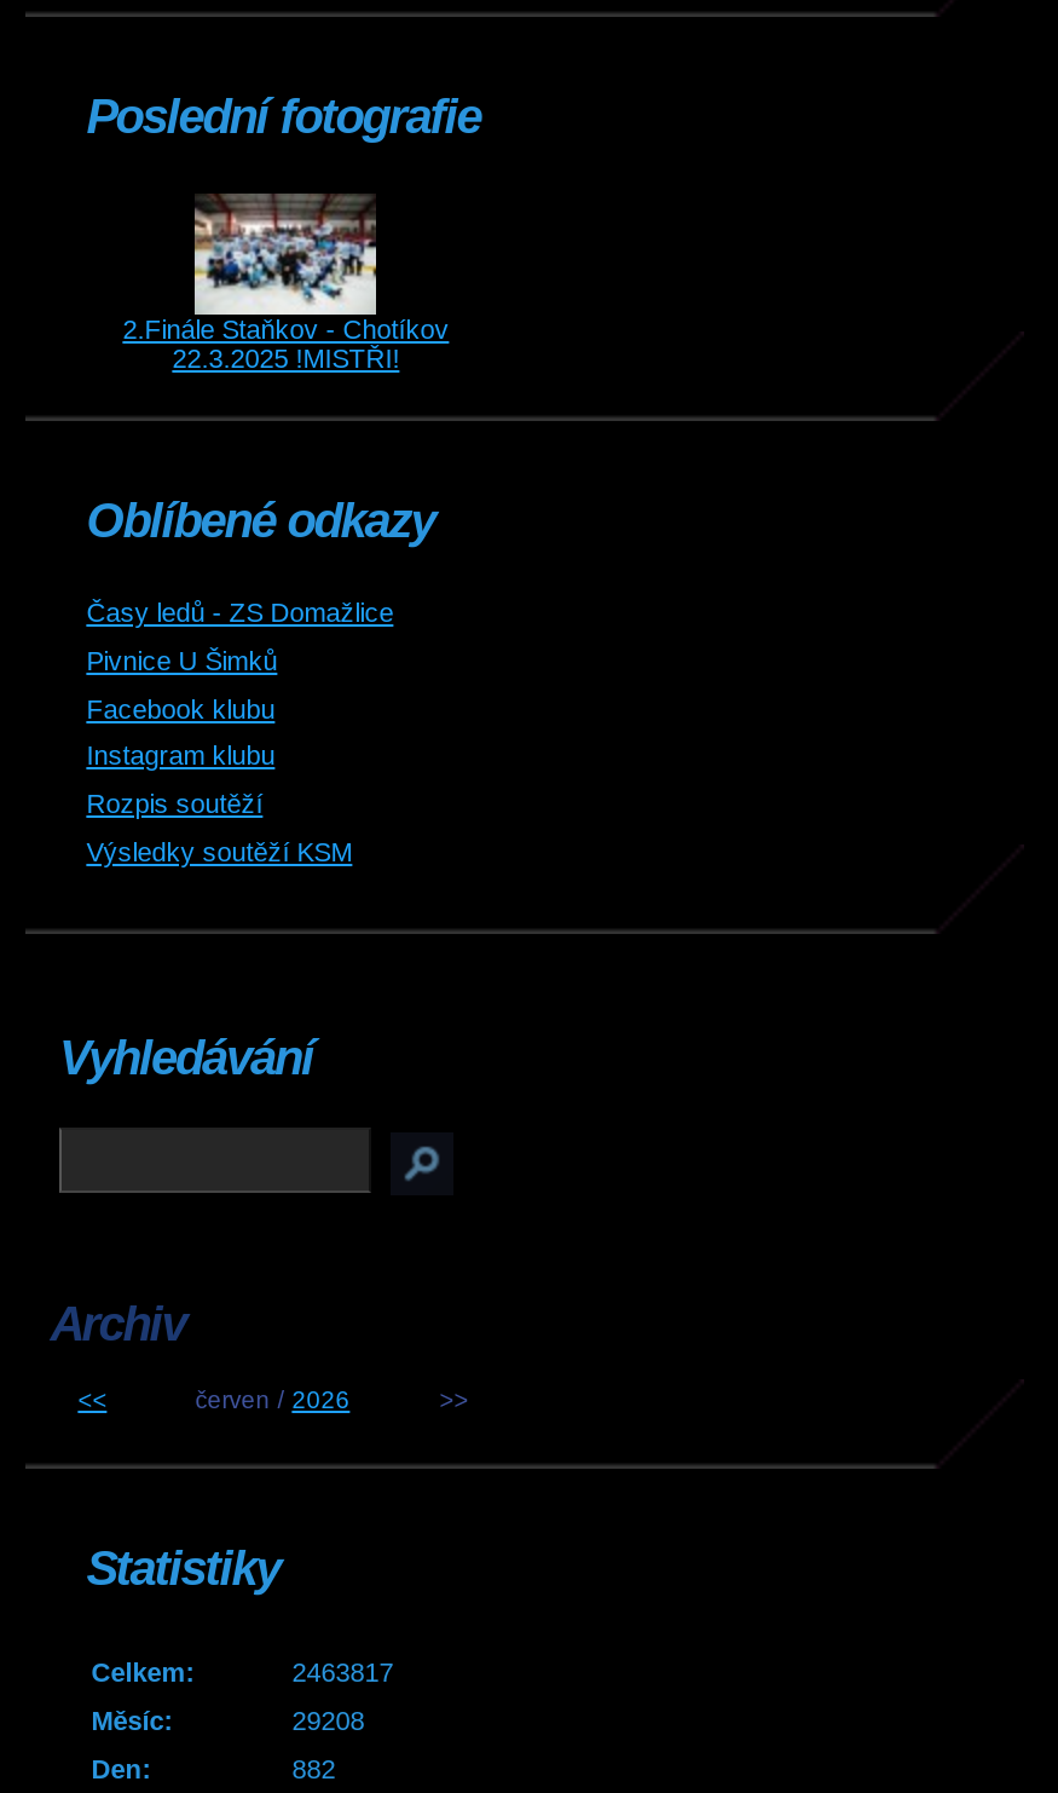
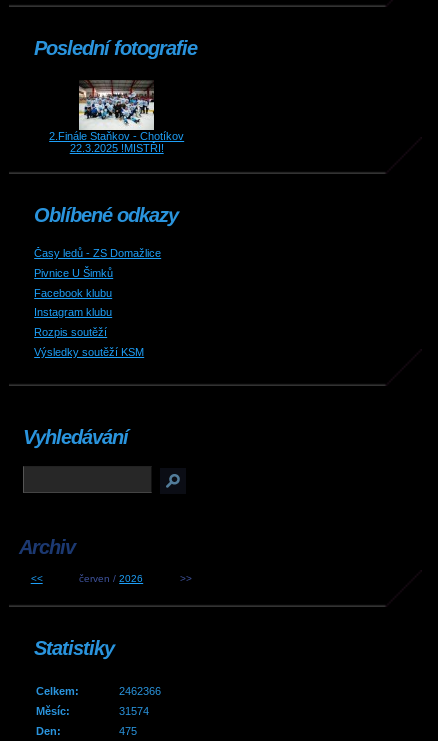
- 2463817
+ 2462366

- 29208
+ 31574

- 882
+ 475
